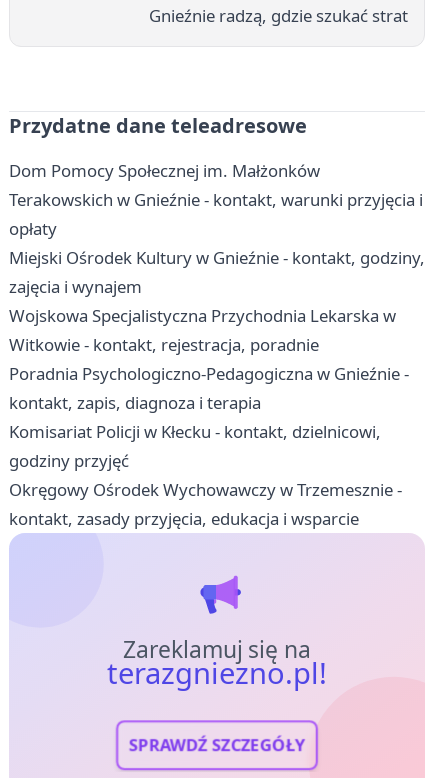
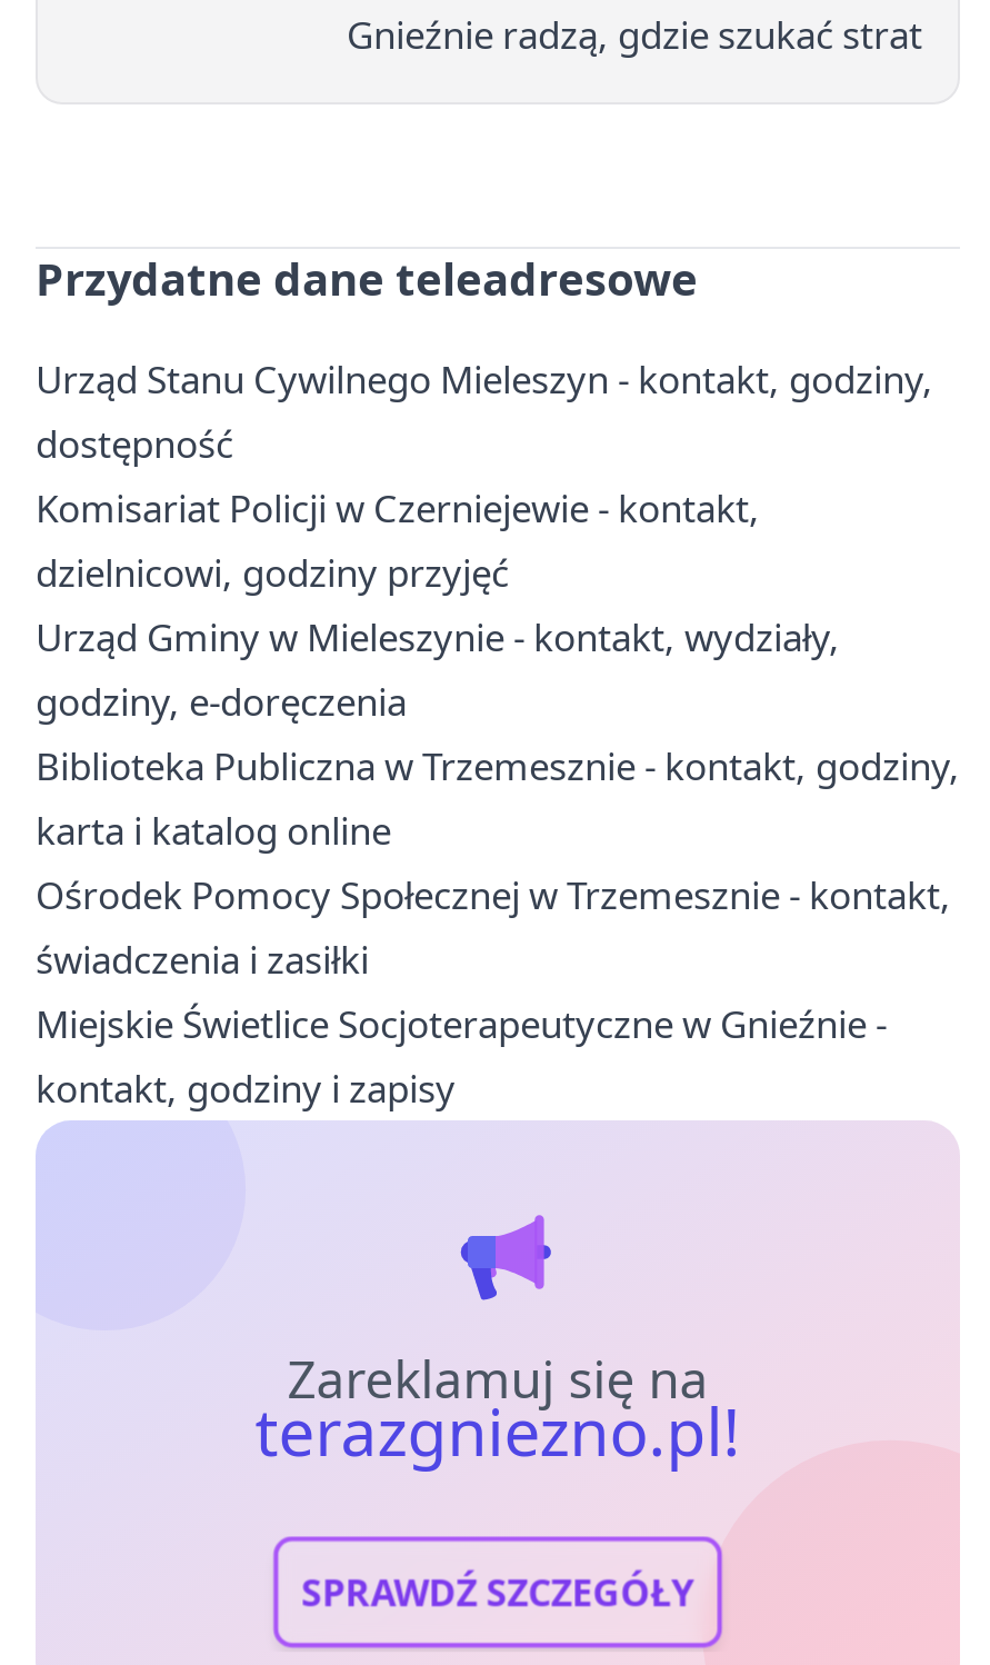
- Dom Pomocy Społecznej im. Małżonków
- Terakowskich w Gnieźnie - kontakt, warunki przyjęcia i
- opłaty
- Miejski Ośrodek Kultury w Gnieźnie - kontakt, godziny,
- zajęcia i wynajem
- Wojskowa Specjalistyczna Przychodnia Lekarska w
- Witkowie - kontakt, rejestracja, poradnie
- Poradnia Psychologiczno-Pedagogiczna w Gnieźnie -
- kontakt, zapis, diagnoza i terapia
- Komisariat Policji w Kłecku - kontakt, dzielnicowi,
- godziny przyjęć
- Okręgowy Ośrodek Wychowawczy w Trzemesznie -
- kontakt, zasady przyjęcia, edukacja i wsparcie
+ Urząd Stanu Cywilnego Mieleszyn - kontakt, godziny,
+ dostępność
+ Komisariat Policji w Czerniejewie - kontakt,
+ dzielnicowi, godziny przyjęć
+ Urząd Gminy w Mieleszynie - kontakt, wydziały,
+ godziny, e-doręczenia
+ Biblioteka Publiczna w Trzemesznie - kontakt, godziny,
+ karta i katalog online
+ Ośrodek Pomocy Społecznej w Trzemesznie - kontakt,
+ świadczenia i zasiłki
+ Miejskie Świetlice Socjoterapeutyczne w Gnieźnie -
+ kontakt, godziny i zapisy
